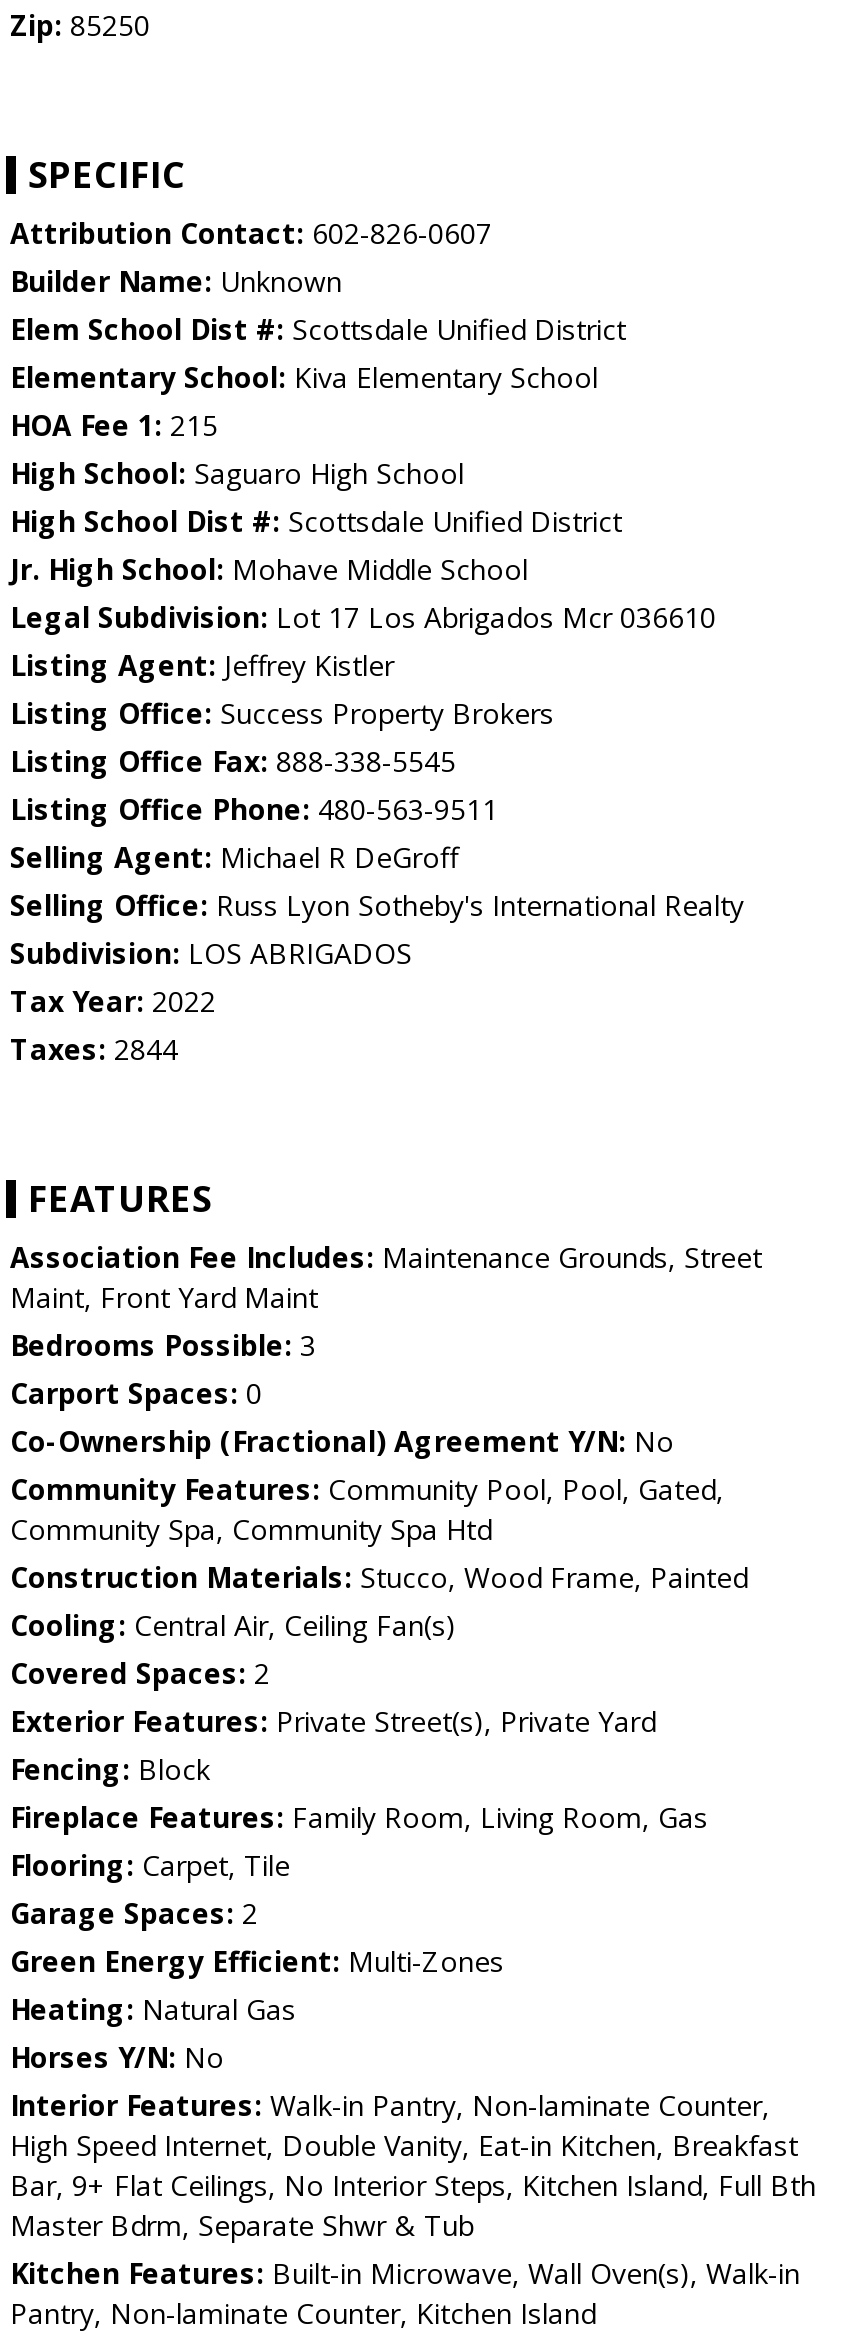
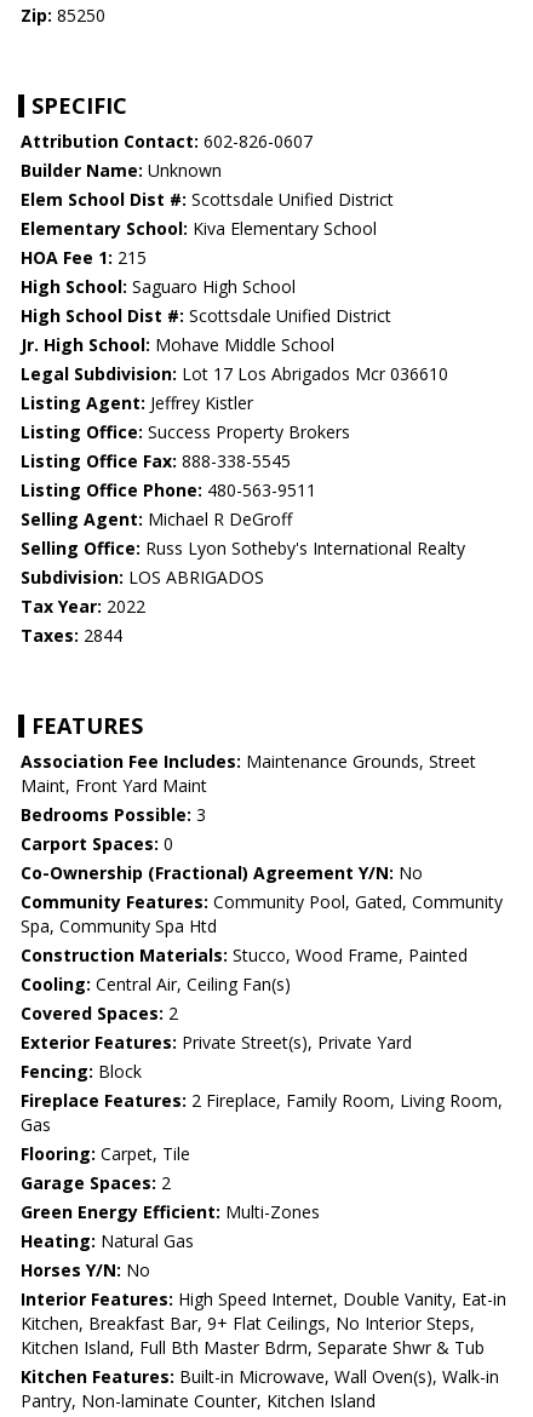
- Community Features: Community Pool, Pool, Gated,
- Community Spa, Community Spa Htd
+ Community Features: Community Pool, Gated, Community
+ Spa, Community Spa Htd

- Fireplace Features: Family Room, Living Room, Gas
+ Fireplace Features: 2 Fireplace, Family Room, Living Room,
+ Gas

moved down: Flooring: Carpet, Tile | Garage Spaces: 2 | Green Energy Efficient: Multi-Zones | Heating: Natural Gas | Horses Y/N: No

- Interior Features: Walk-in Pantry, Non-laminate Counter,
- High Speed Internet, Double Vanity, Eat-in Kitchen, Breakfast
- Bar, 9+ Flat Ceilings, No Interior Steps, Kitchen Island, Full Bth
- Master Bdrm, Separate Shwr & Tub
+ Interior Features: High Speed Internet, Double Vanity, Eat-in
+ Kitchen, Breakfast Bar, 9+ Flat Ceilings, No Interior Steps,
+ Kitchen Island, Full Bth Master Bdrm, Separate Shwr & Tub
